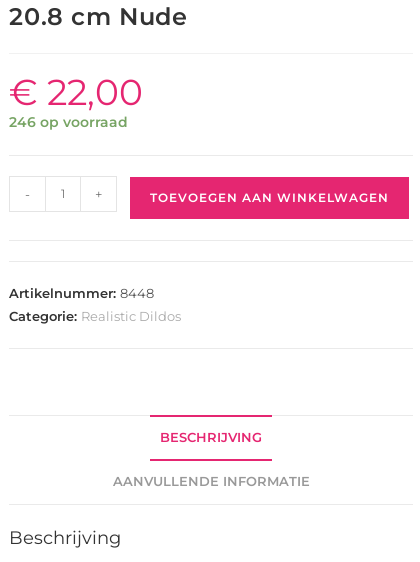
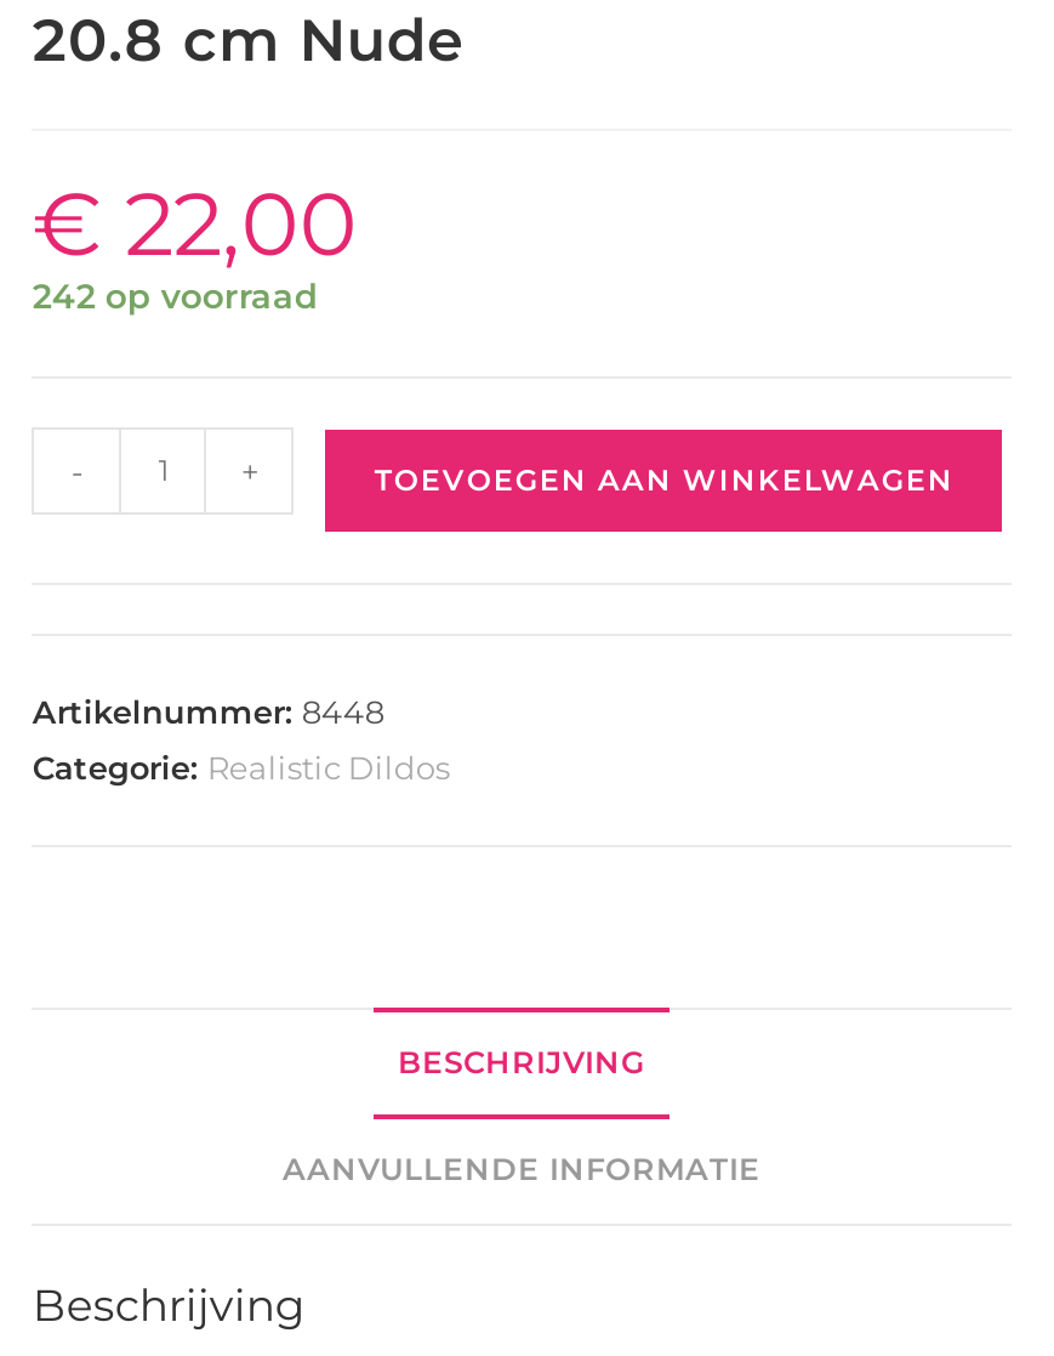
- 246 op voorraad
+ 242 op voorraad
